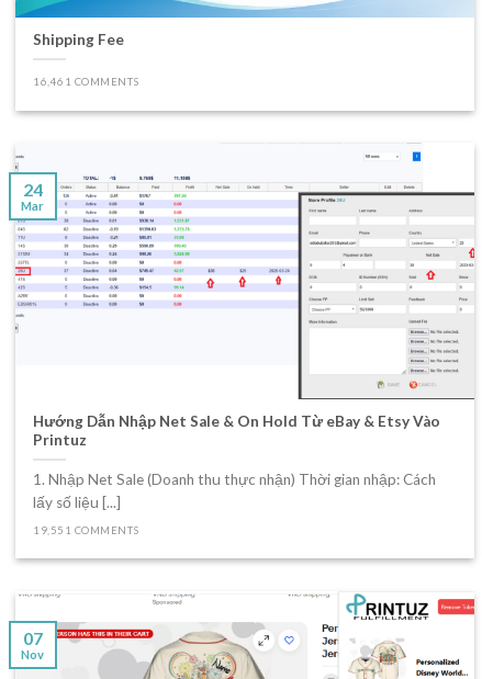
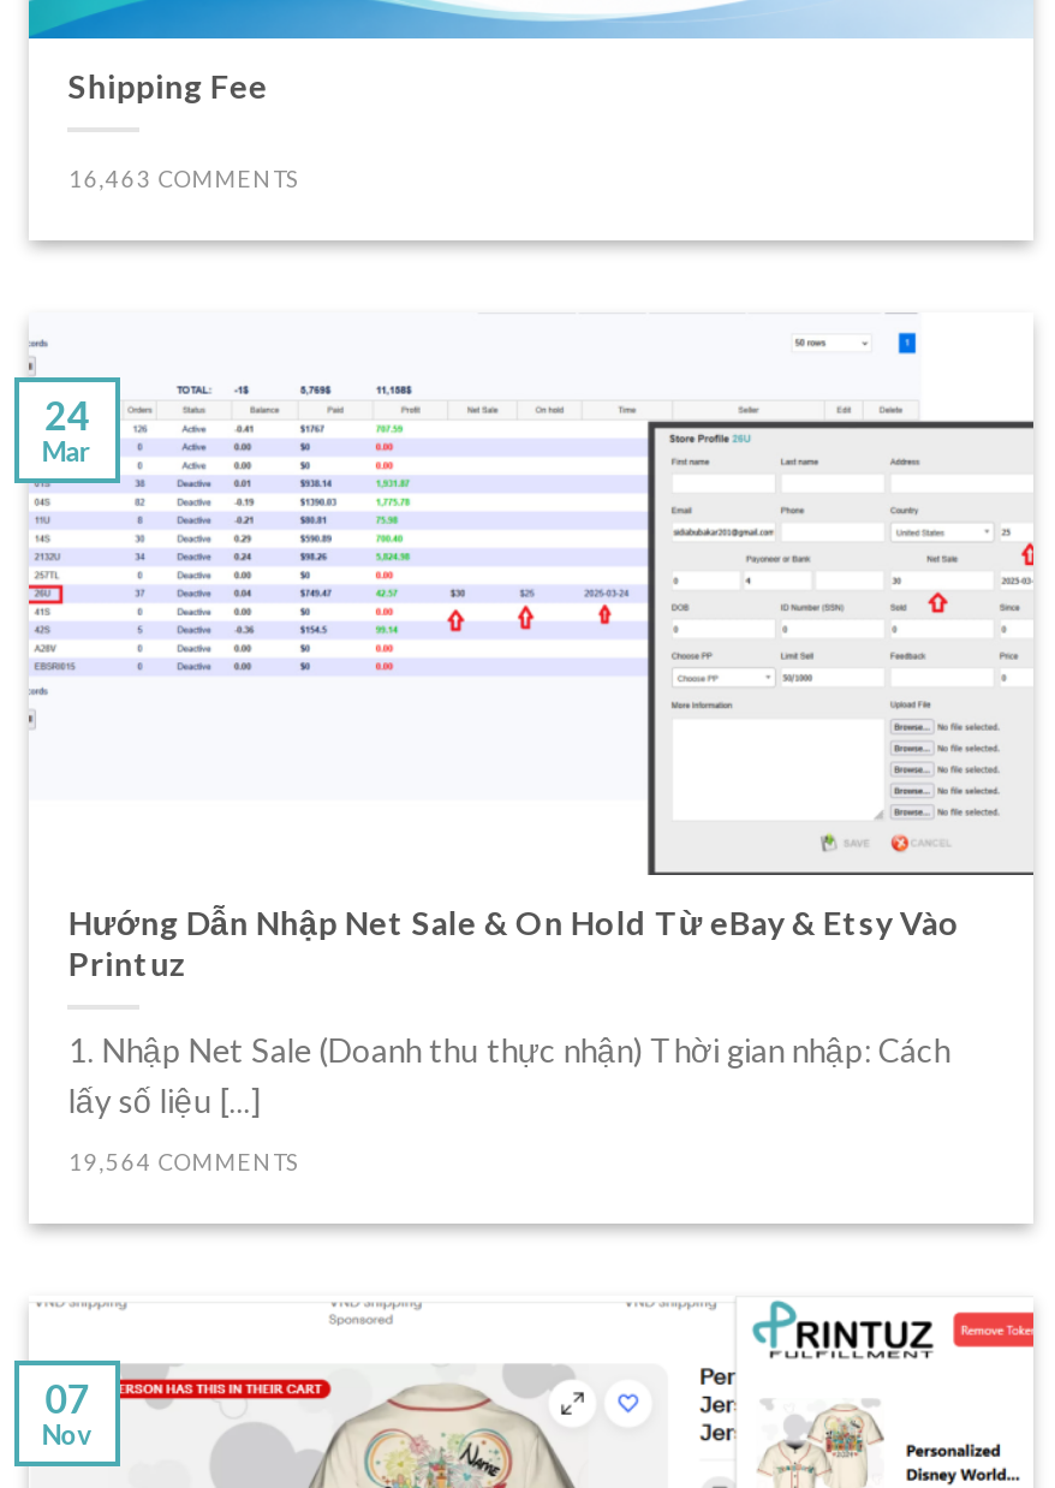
- 16,461 COMMENTS
+ 16,463 COMMENTS

- 19,551 COMMENTS
+ 19,564 COMMENTS
